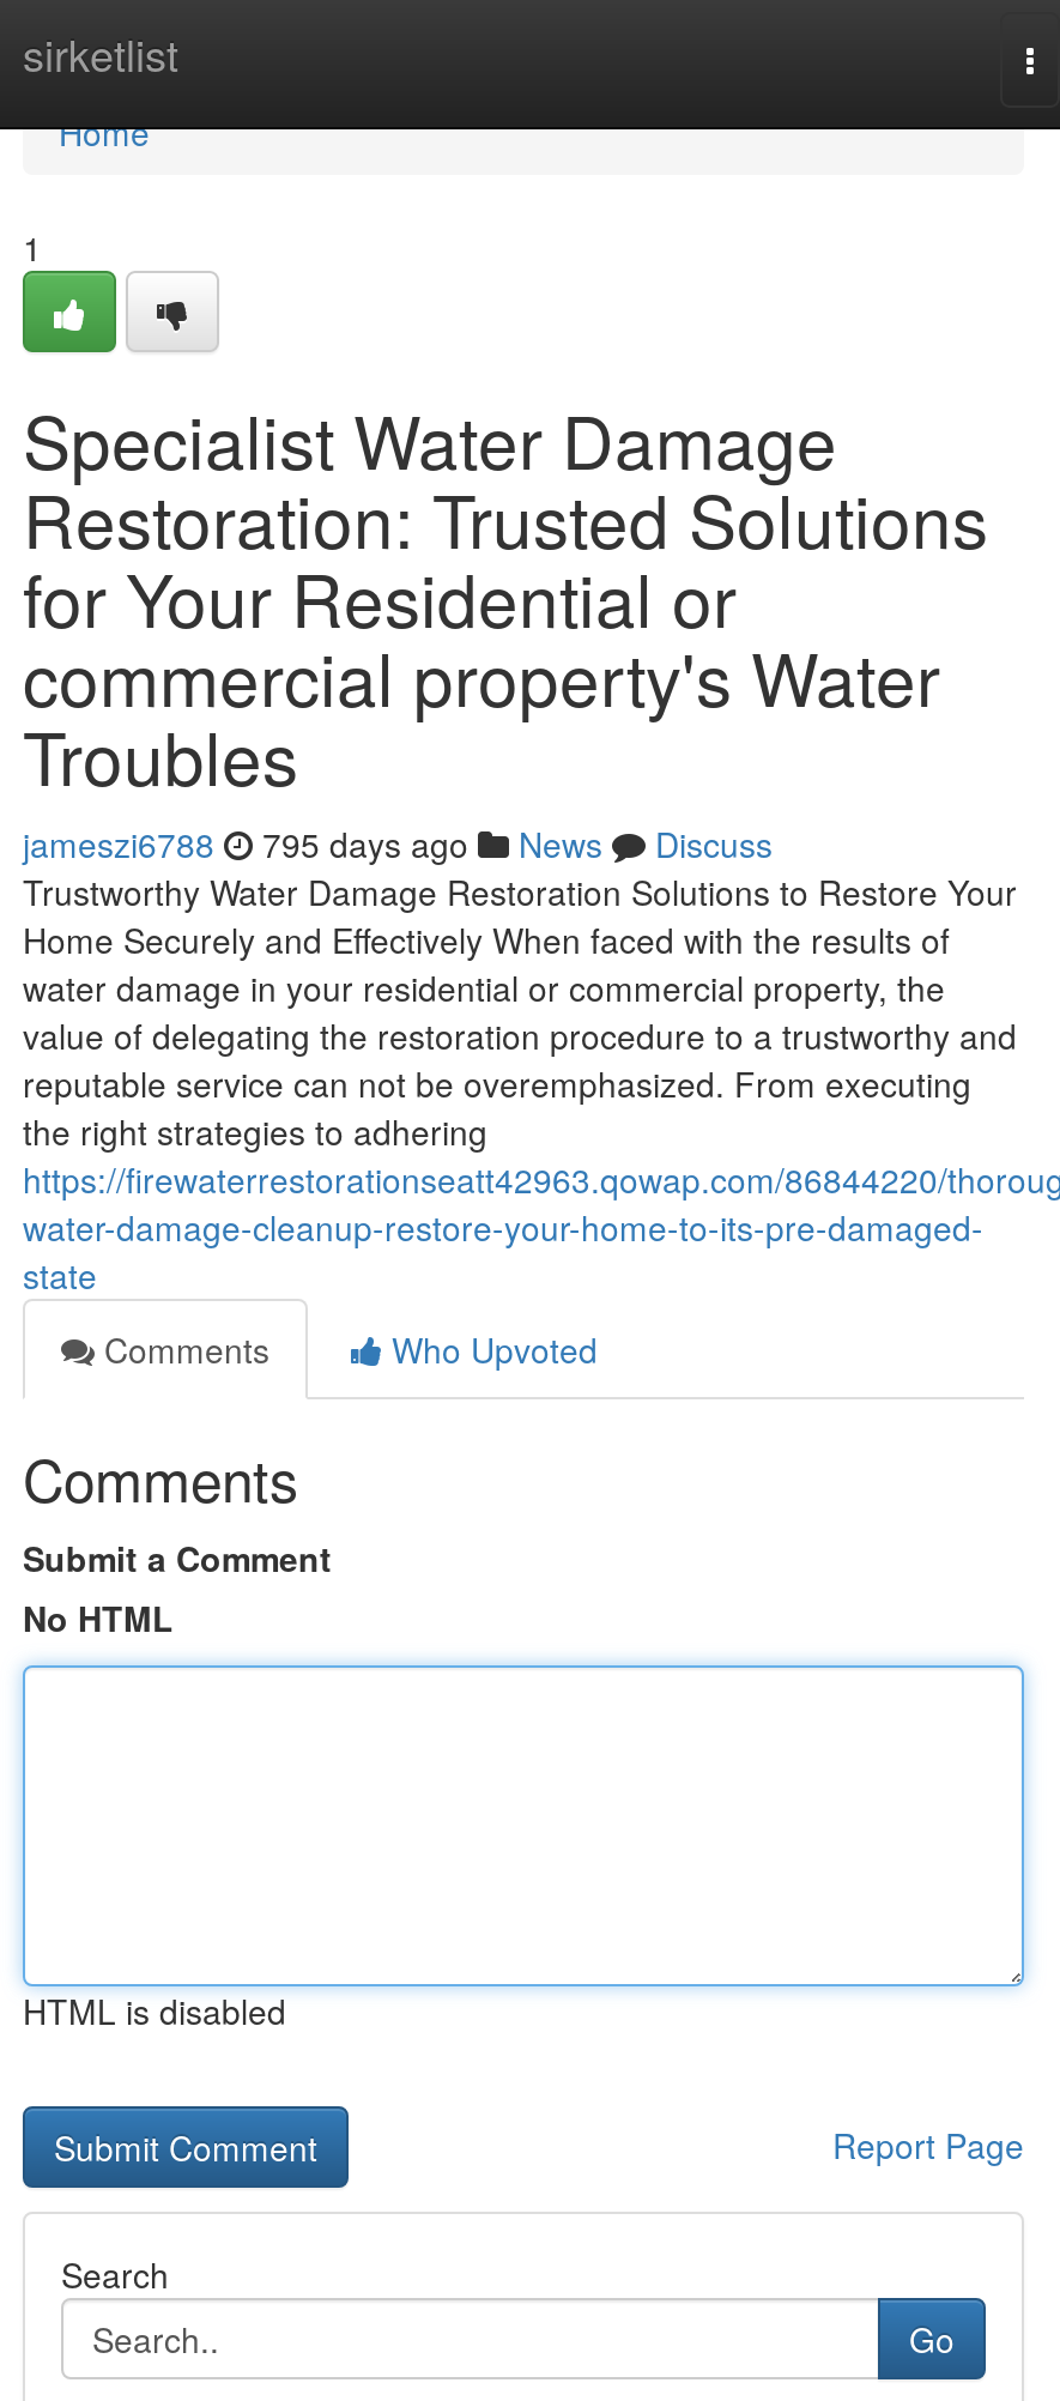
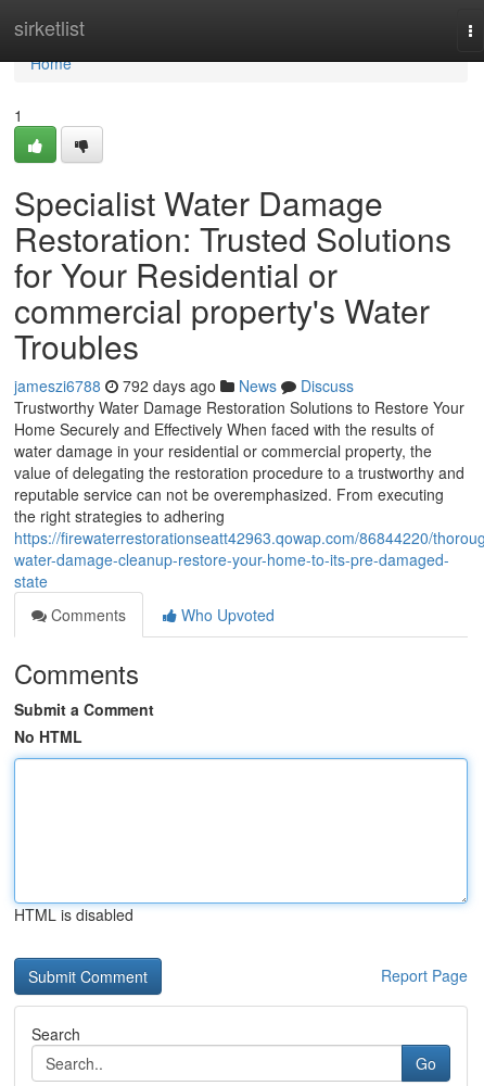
- jameszi6788 795 days ago News Discuss
+ jameszi6788 792 days ago News Discuss
